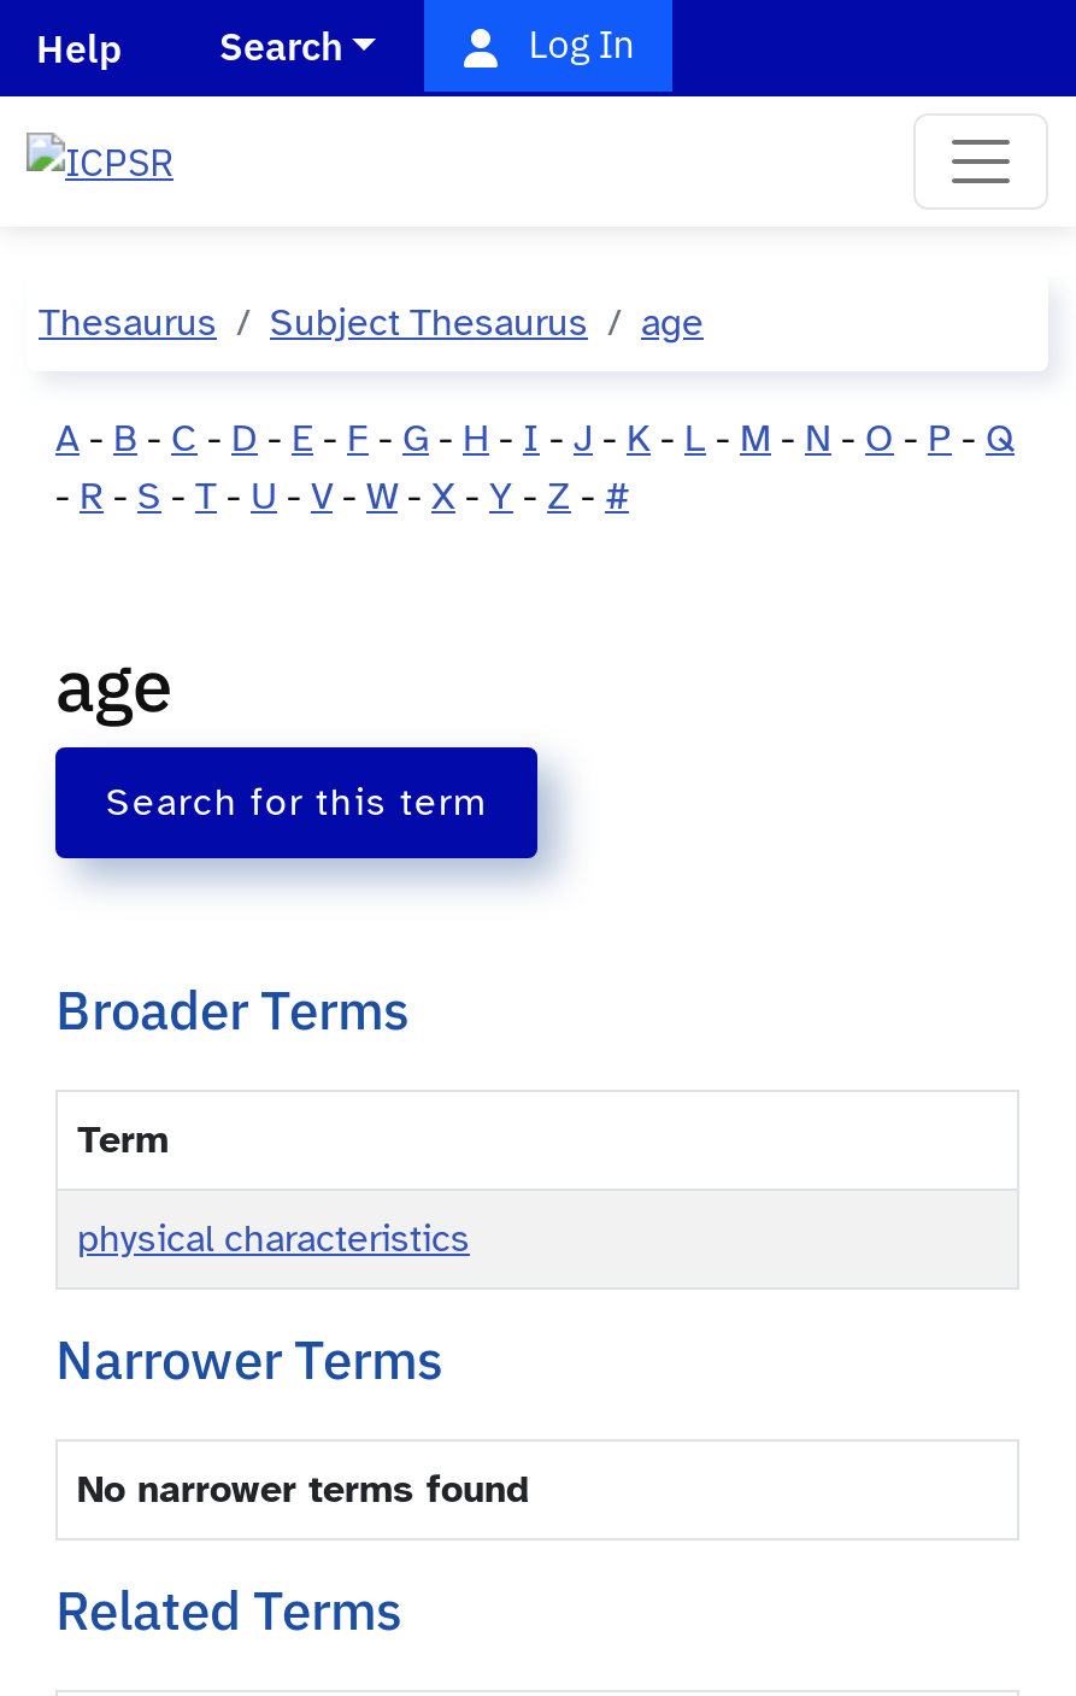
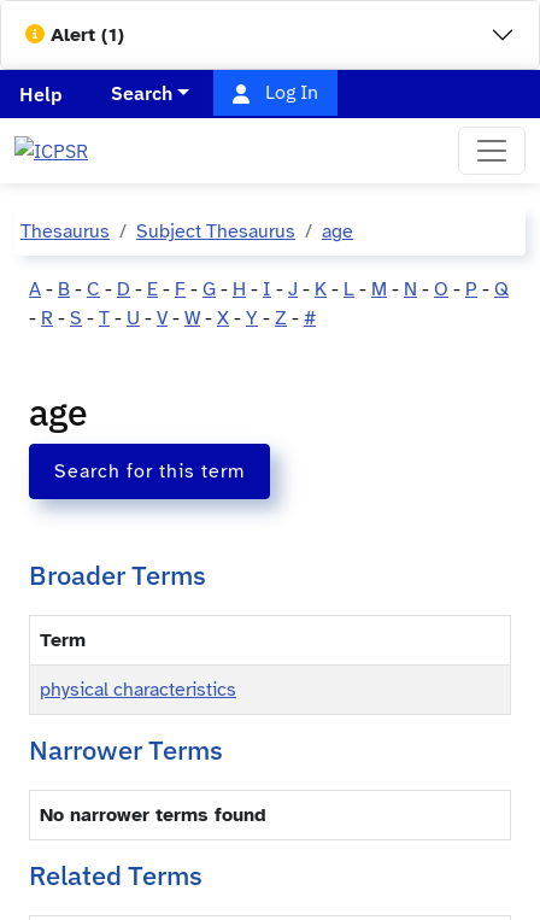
+ Alert (1)
